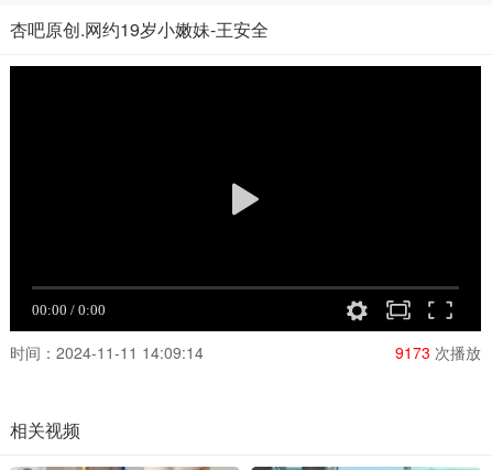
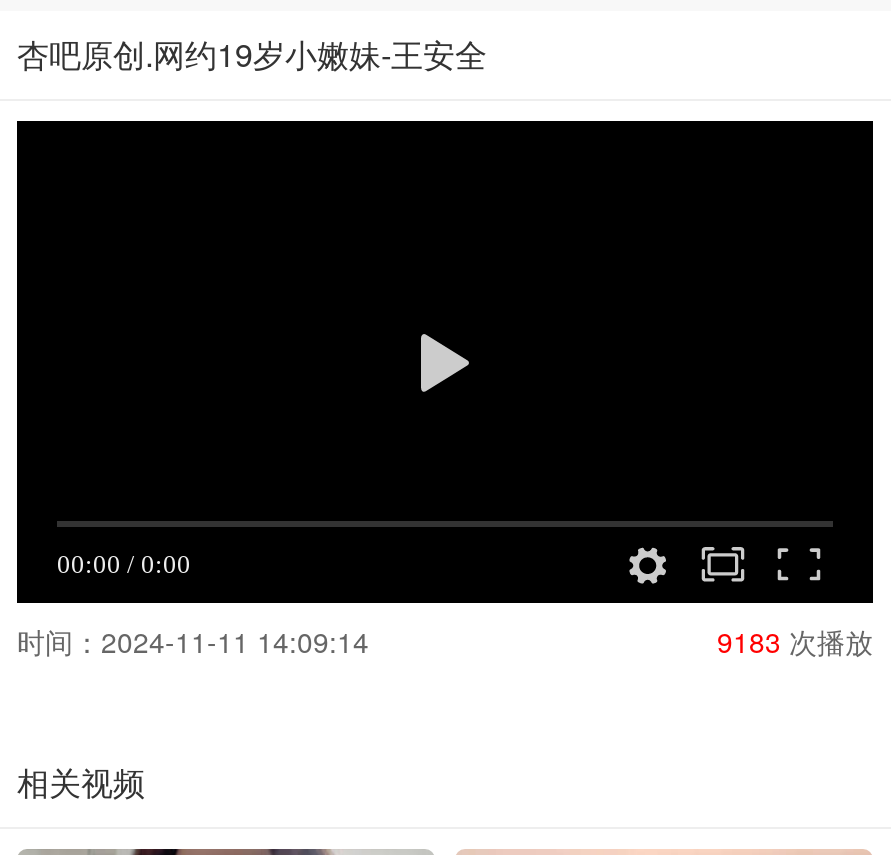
- 9173次播放
+ 9183次播放
